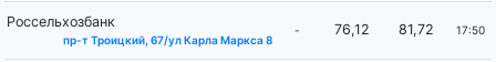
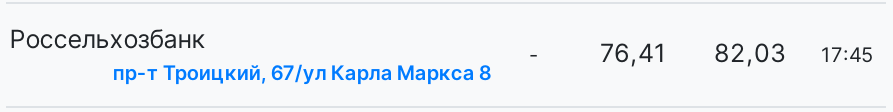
- 76,12
+ 76,41

- 81,72
+ 82,03

- 17:50
+ 17:45
